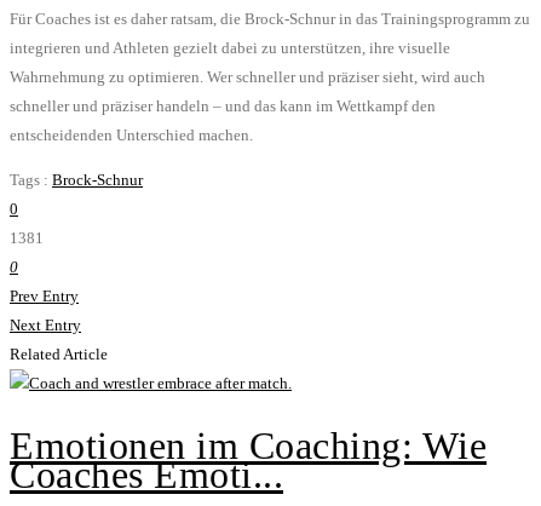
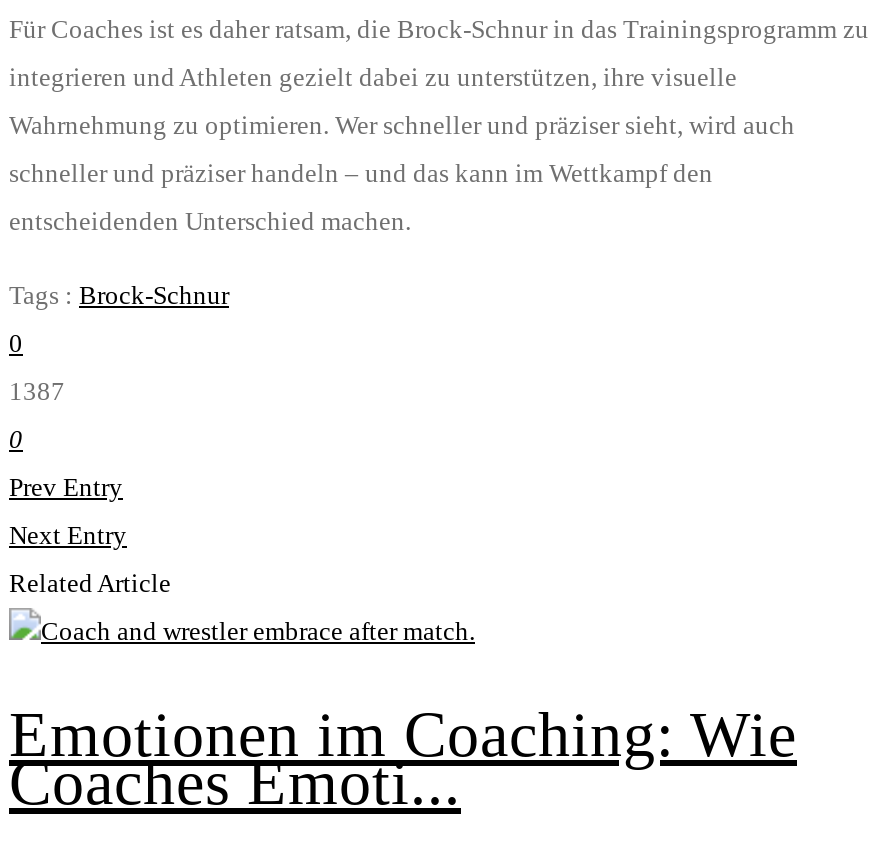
- 1381
+ 1387
